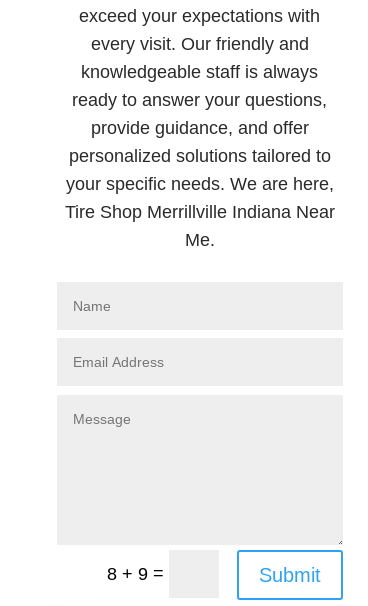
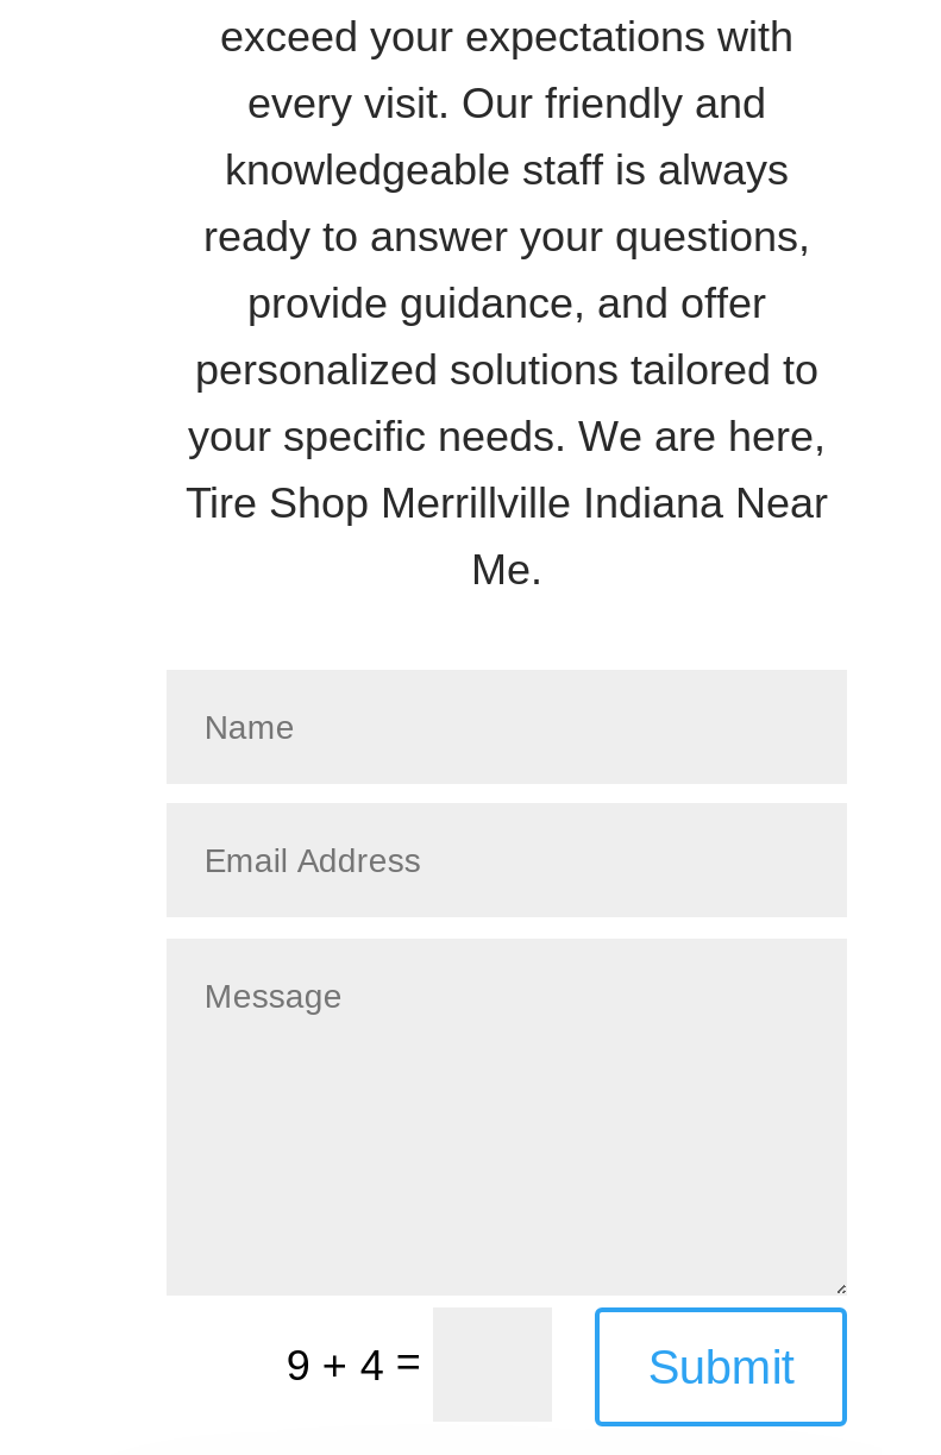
- 8 + 9 =
+ 9 + 4 =
